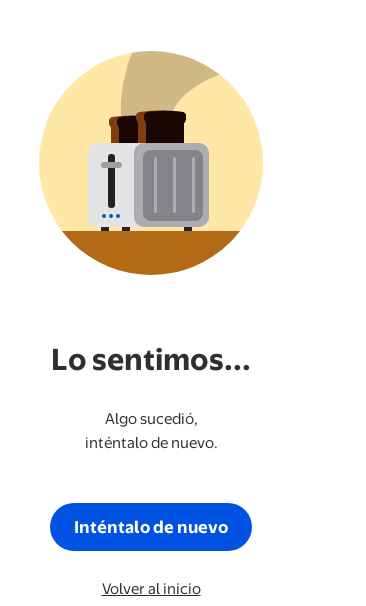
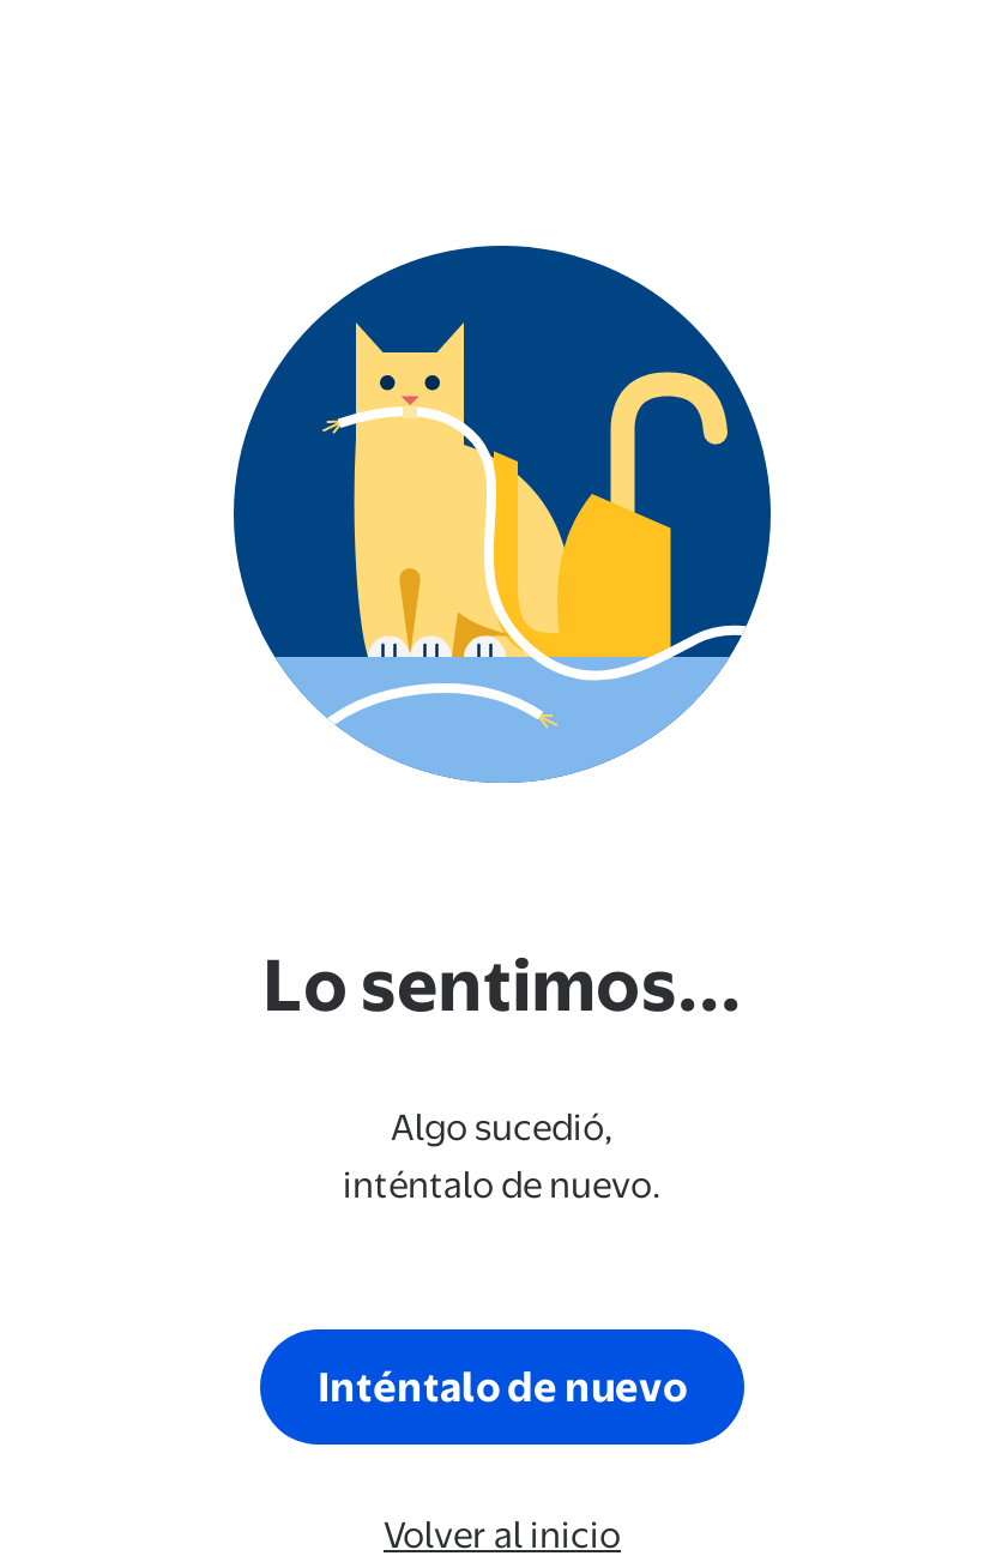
- [image]
+ [image]
